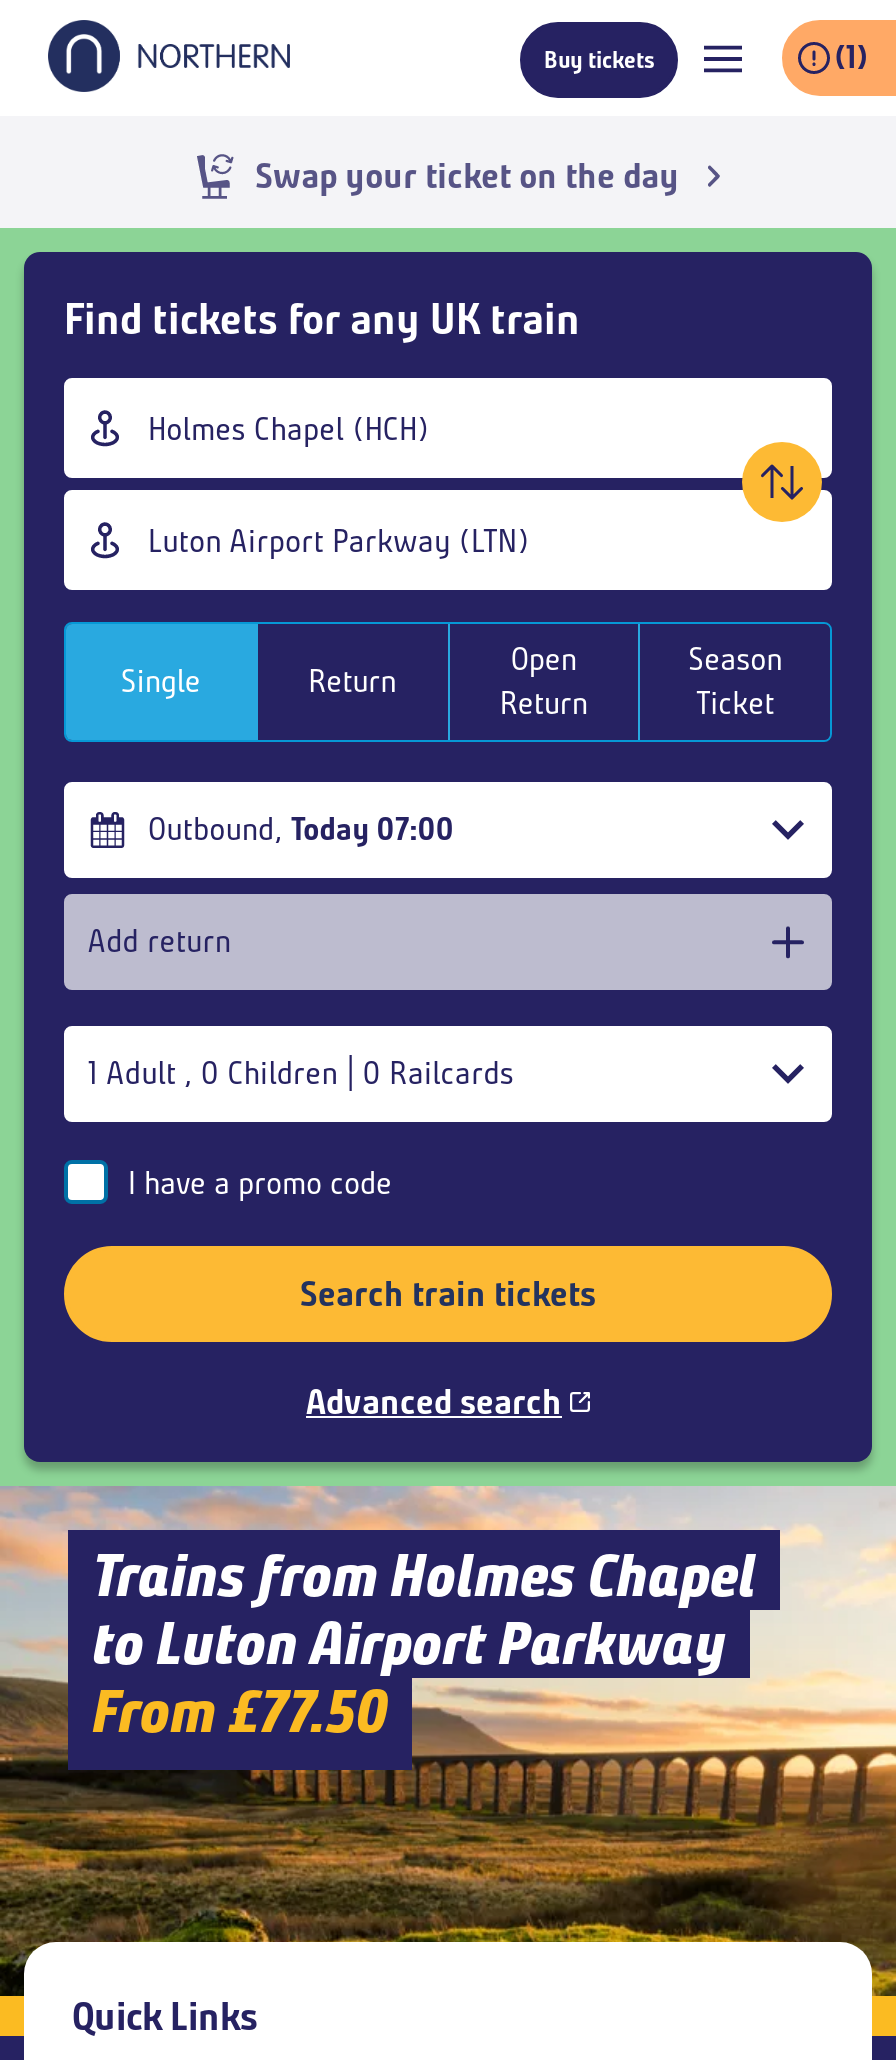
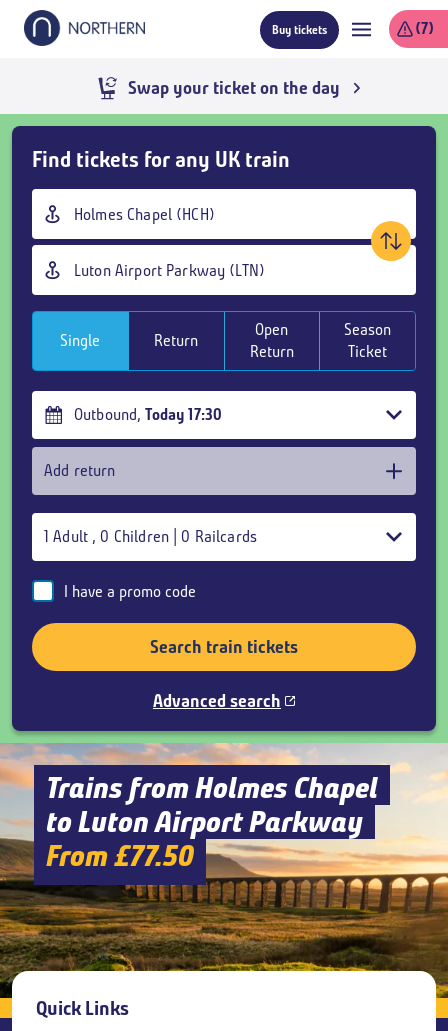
- (1)
+ (7)

- Outbound, Today 07:00
+ Outbound, Today 17:30
